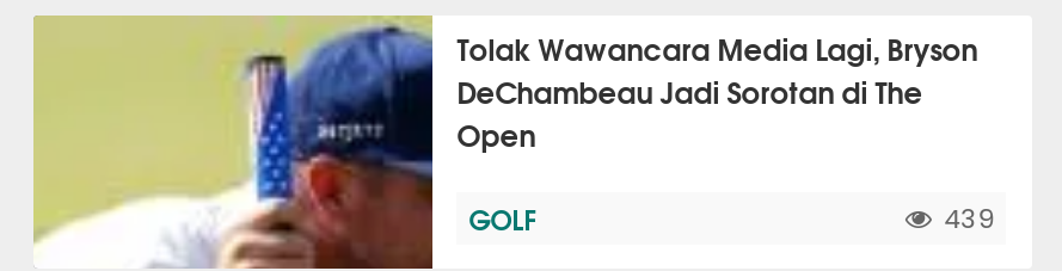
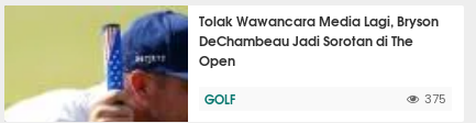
- 439
+ 375
